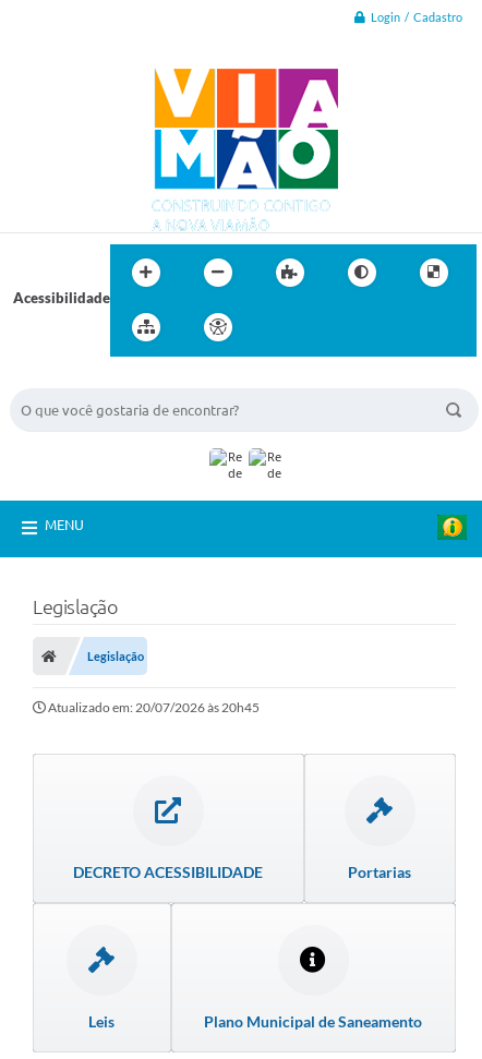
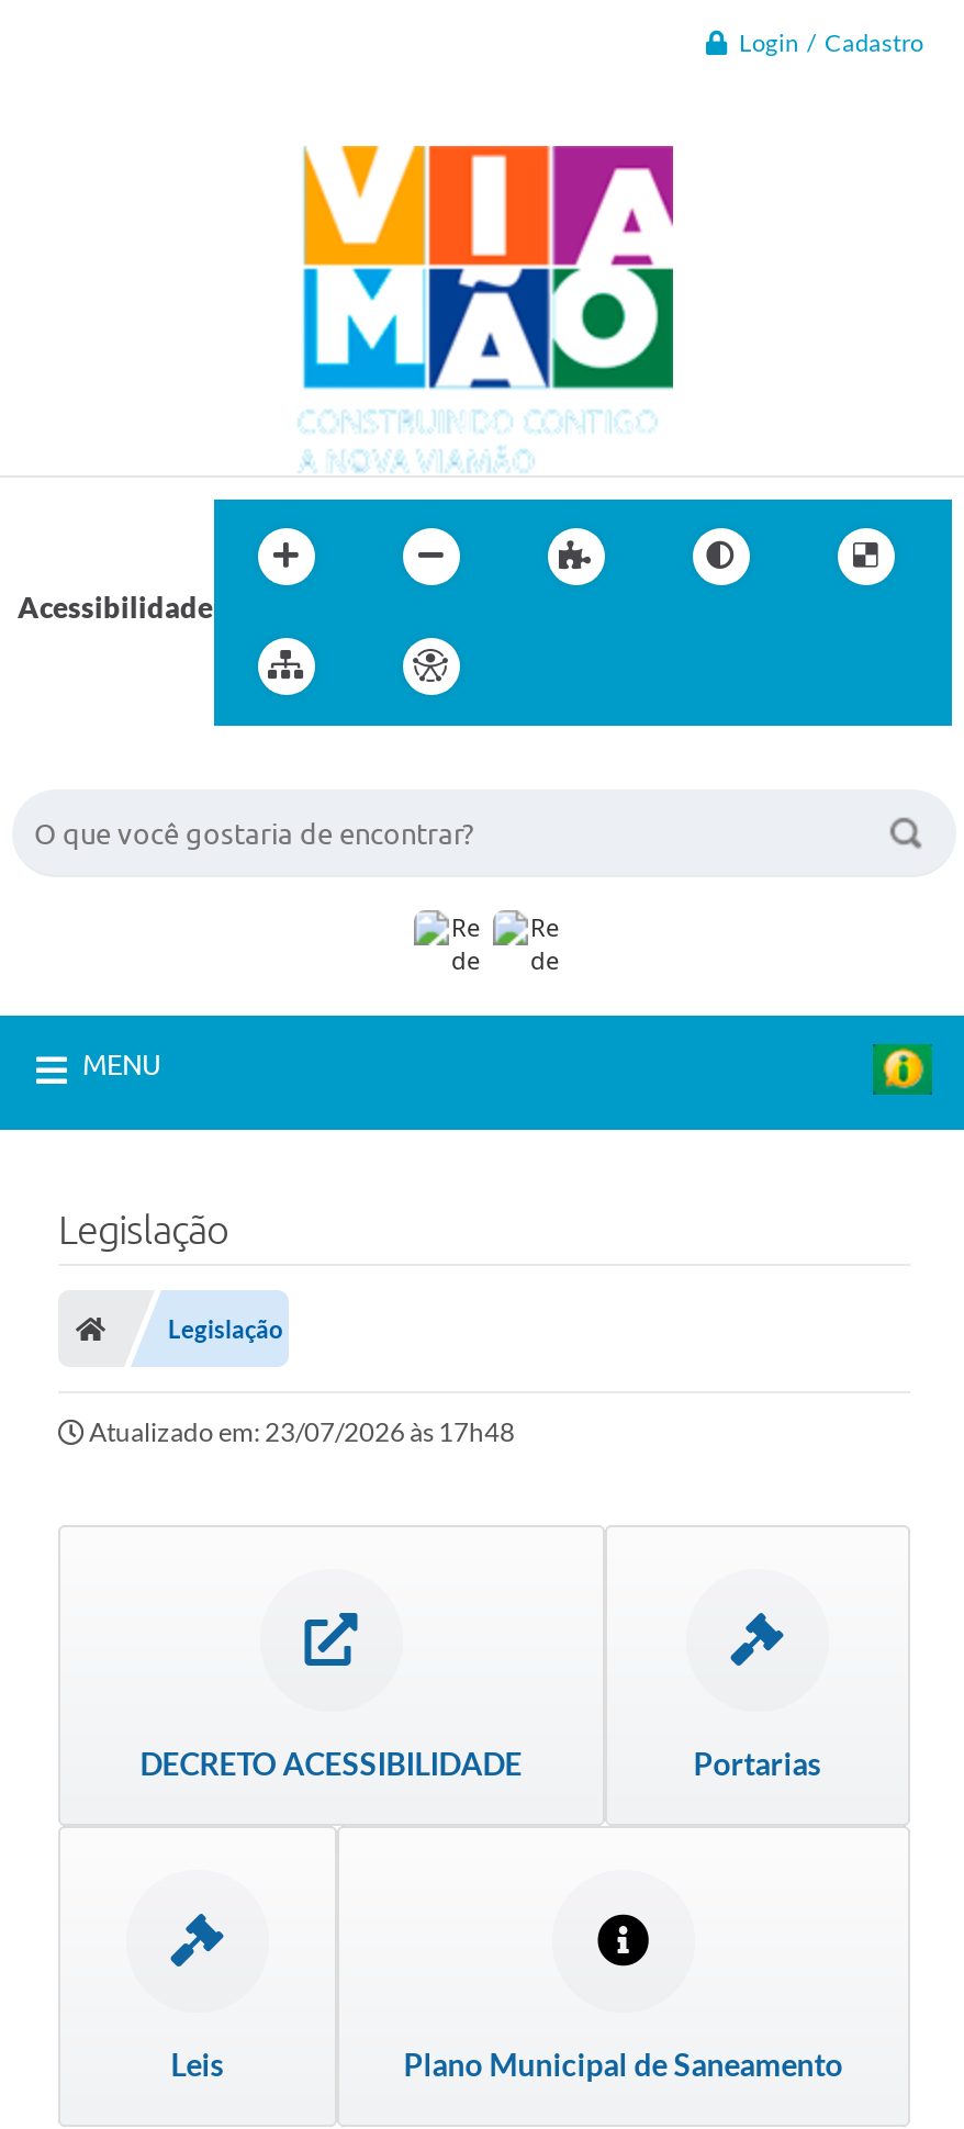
- Atualizado em: 20/07/2026 às 20h45
+ Atualizado em: 23/07/2026 às 17h48
